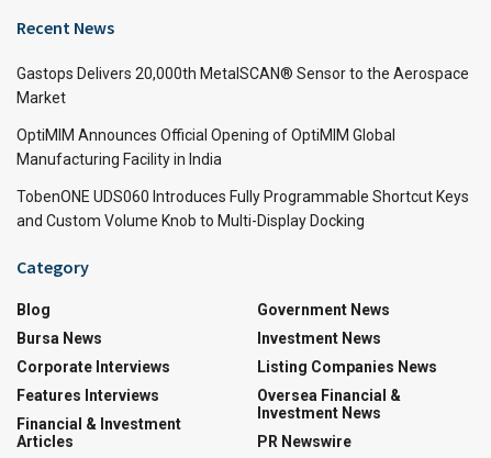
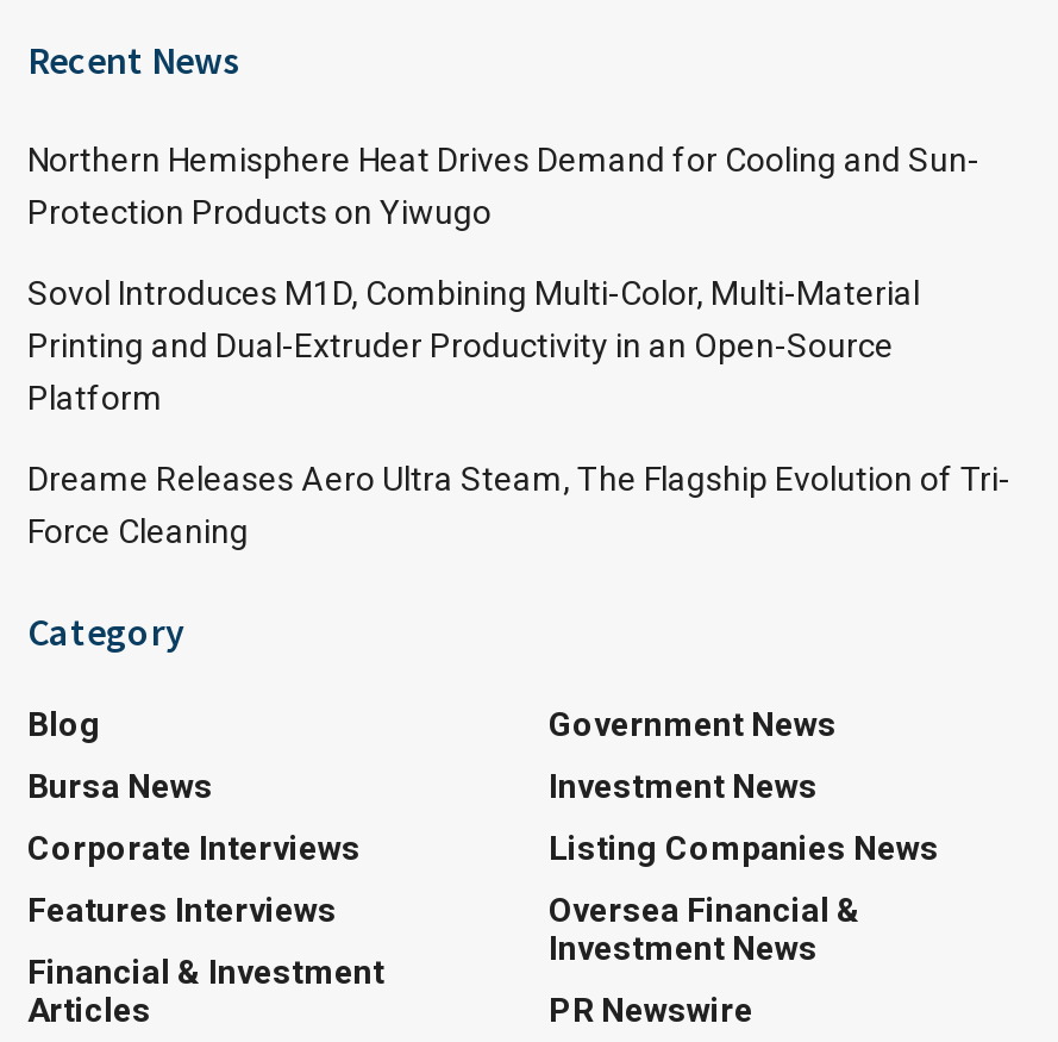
- Gastops Delivers 20,000th MetalSCAN® Sensor to the Aerospace
- Market
+ Northern Hemisphere Heat Drives Demand for Cooling and Sun-
+ Protection Products on Yiwugo

- OptiMIM Announces Official Opening of OptiMIM Global
- Manufacturing Facility in India
+ Sovol Introduces M1D, Combining Multi-Color, Multi-Material
+ Printing and Dual-Extruder Productivity in an Open-Source
+ Platform

- TobenONE UDS060 Introduces Fully Programmable Shortcut Keys
- and Custom Volume Knob to Multi-Display Docking
+ Dreame Releases Aero Ultra Steam, The Flagship Evolution of Tri-
+ Force Cleaning
